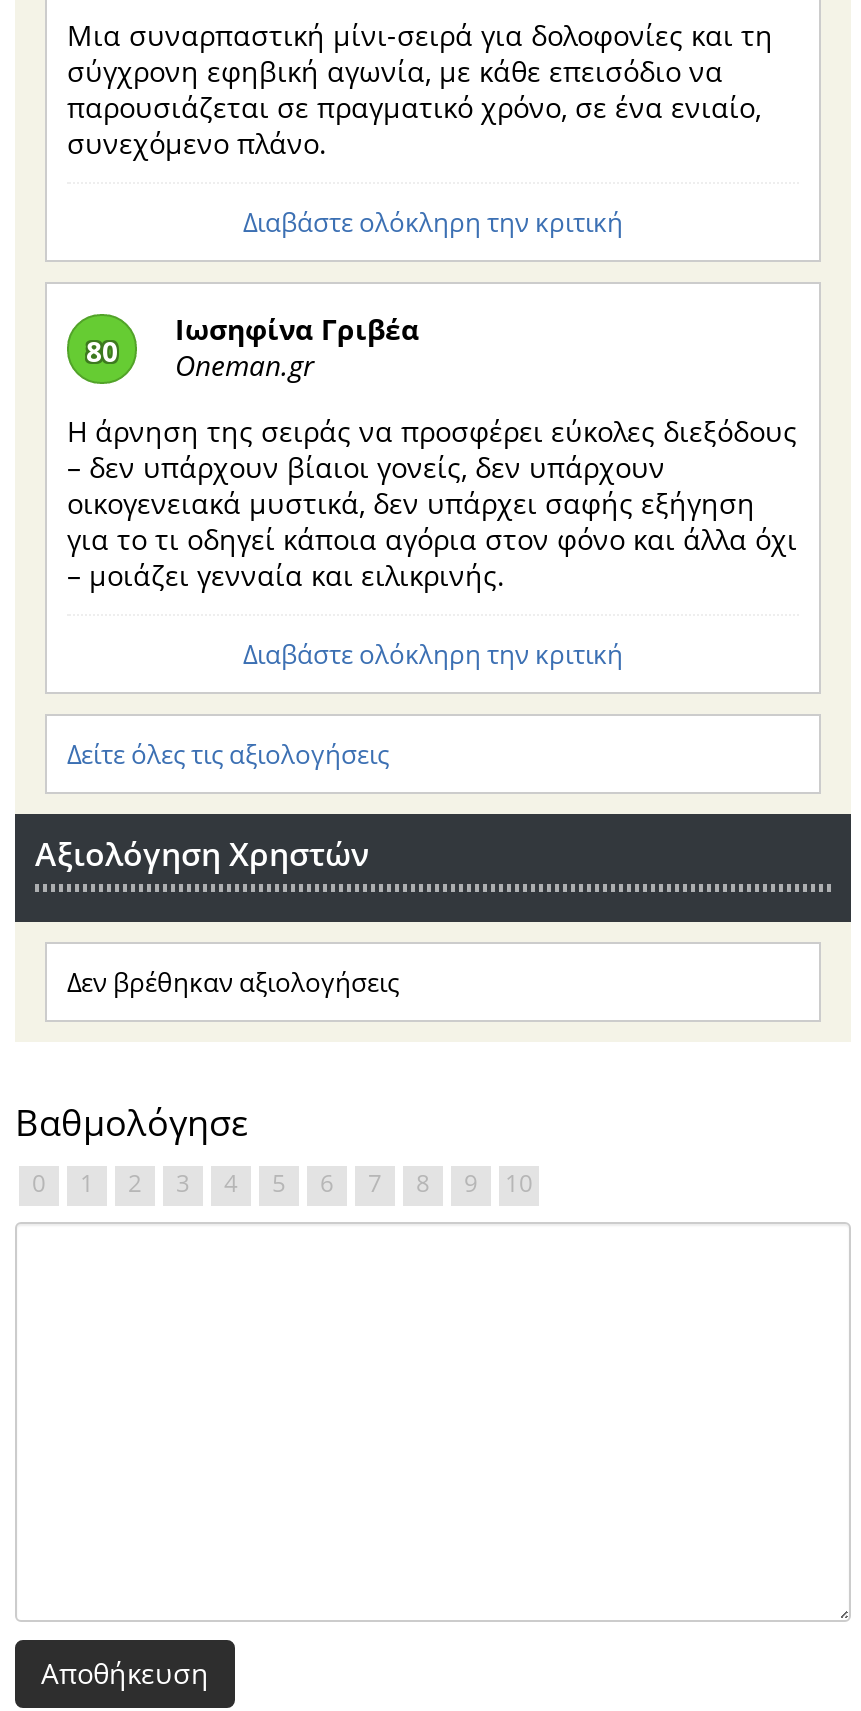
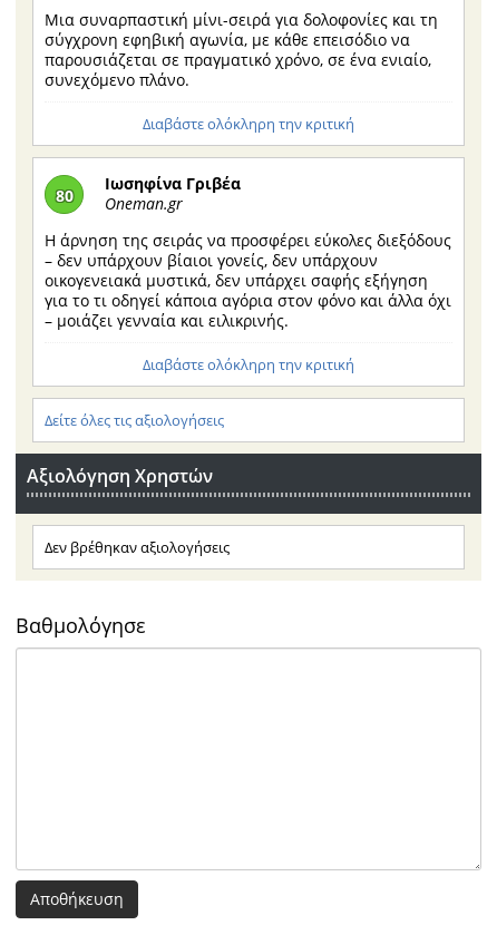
- 0
- 1
- 2
- 3
- 4
- 5
- 6
- 7
- 8
- 9
- 10
